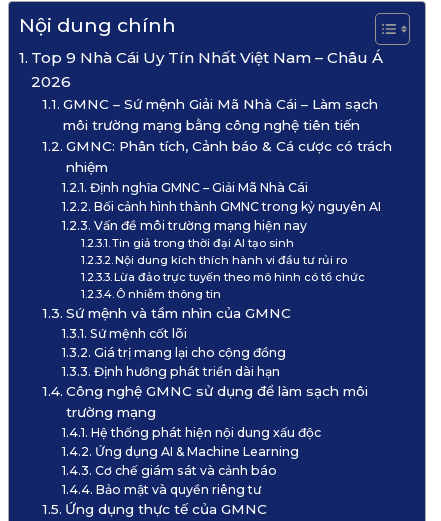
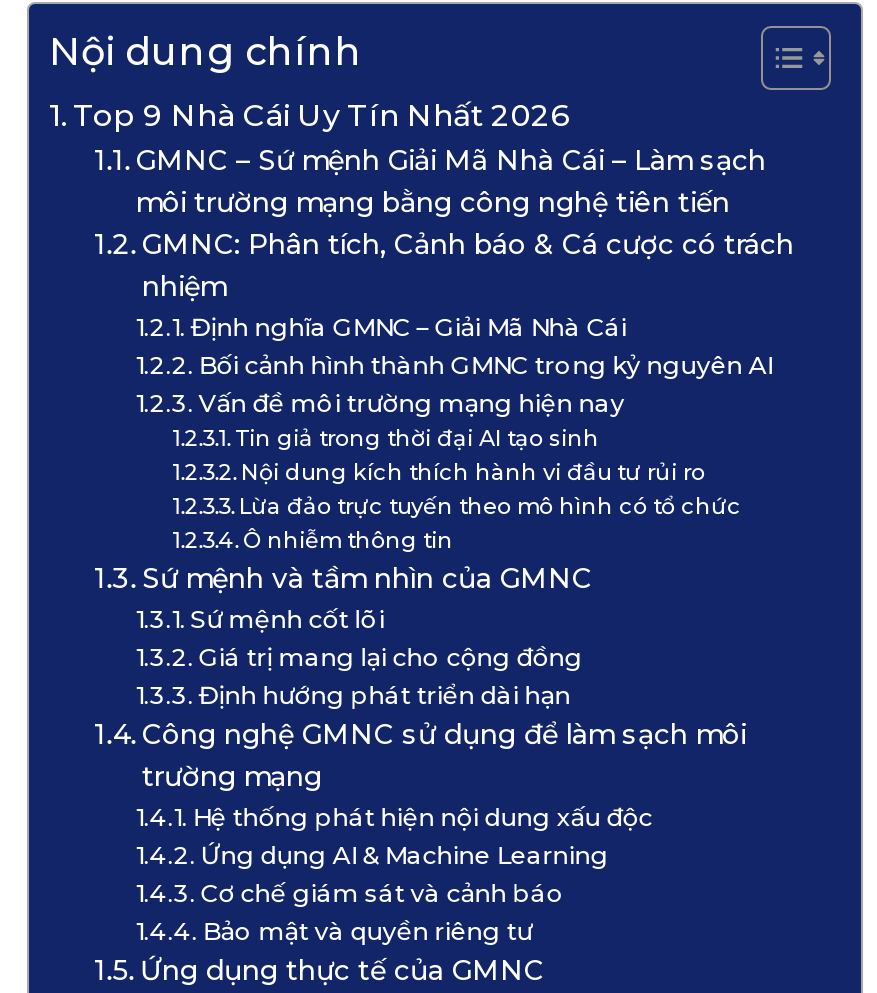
- Top 9 Nhà Cái Uy Tín Nhất Việt Nam – Châu Á
- 2026
+ Top 9 Nhà Cái Uy Tín Nhất 2026
